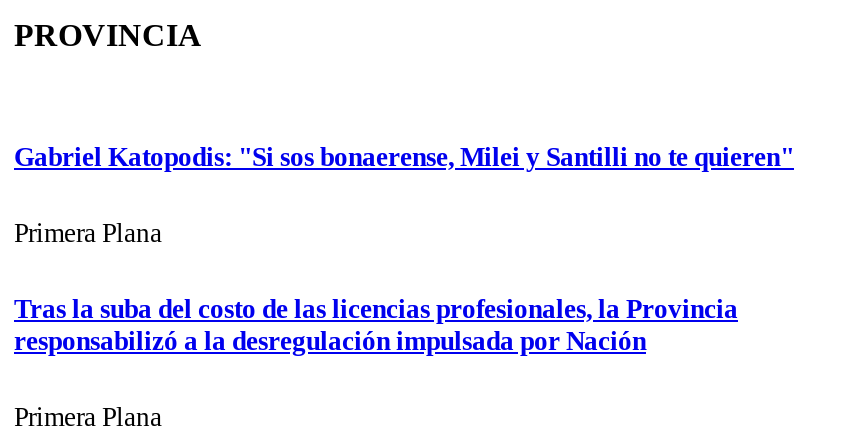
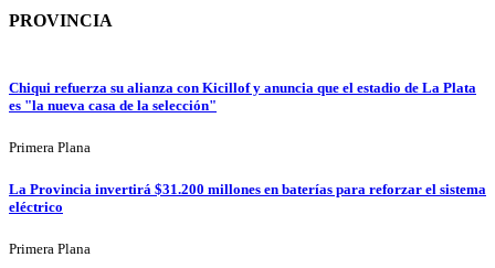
- Gabriel Katopodis: "Si sos bonaerense, Milei y Santilli no te quieren"
+ Chiqui refuerza su alianza con Kicillof y anuncia que el estadio de La Plata
+ es "la nueva casa de la selección"

- Tras la suba del costo de las licencias profesionales, la Provincia
- responsabilizó a la desregulación impulsada por Nación
+ La Provincia invertirá $31.200 millones en baterías para reforzar el sistema
+ eléctrico
